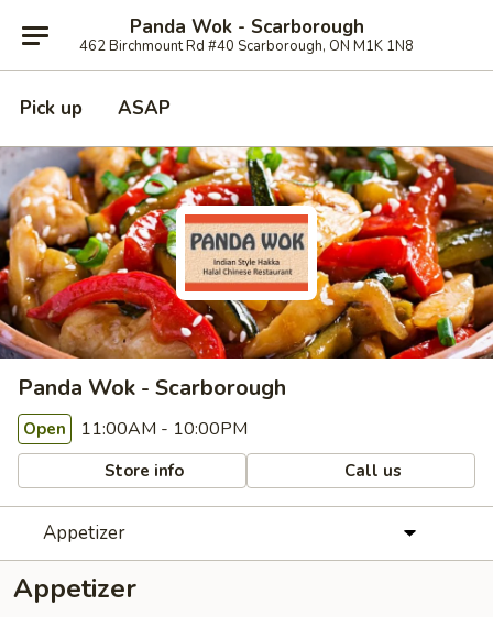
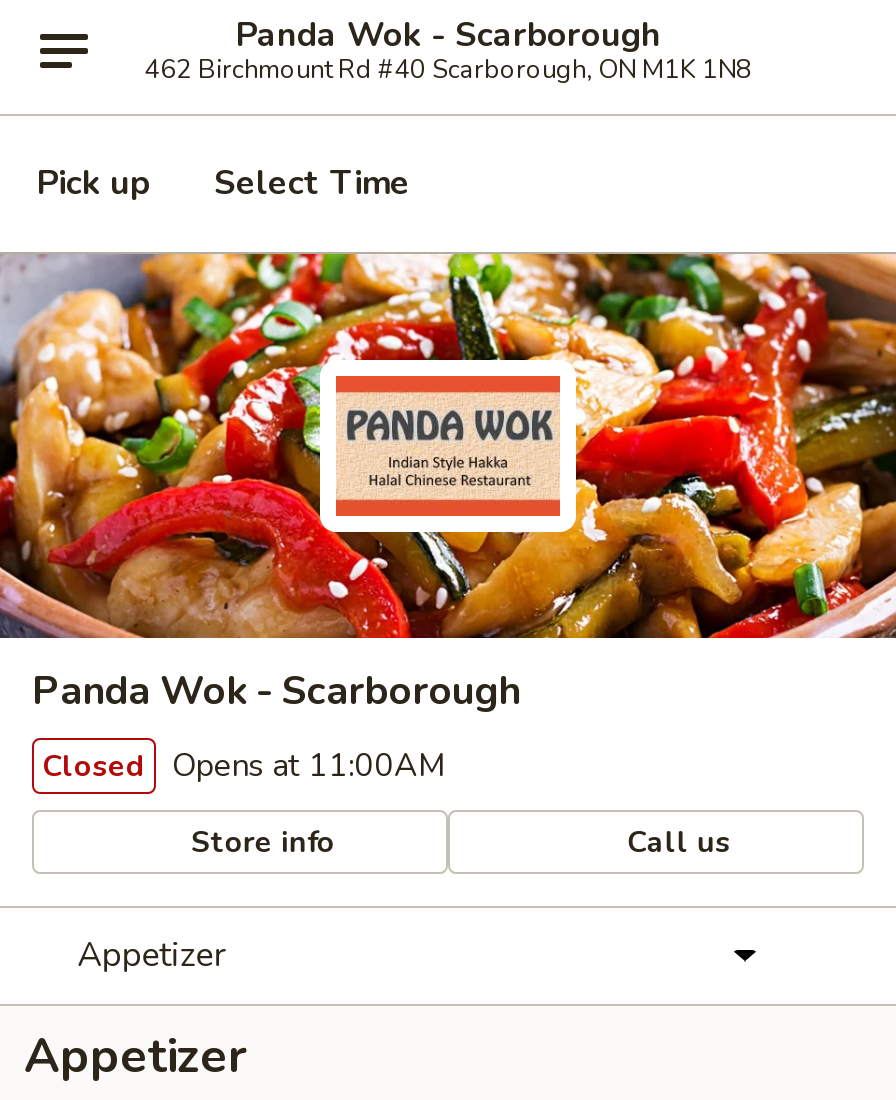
- ASAP
+ Select Time

- Open 11:00AM - 10:00PM
+ Closed Opens at 11:00AM
